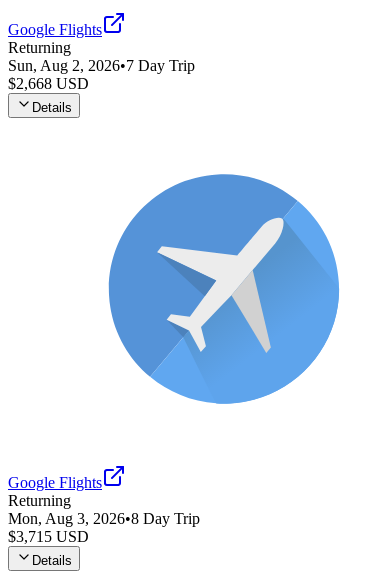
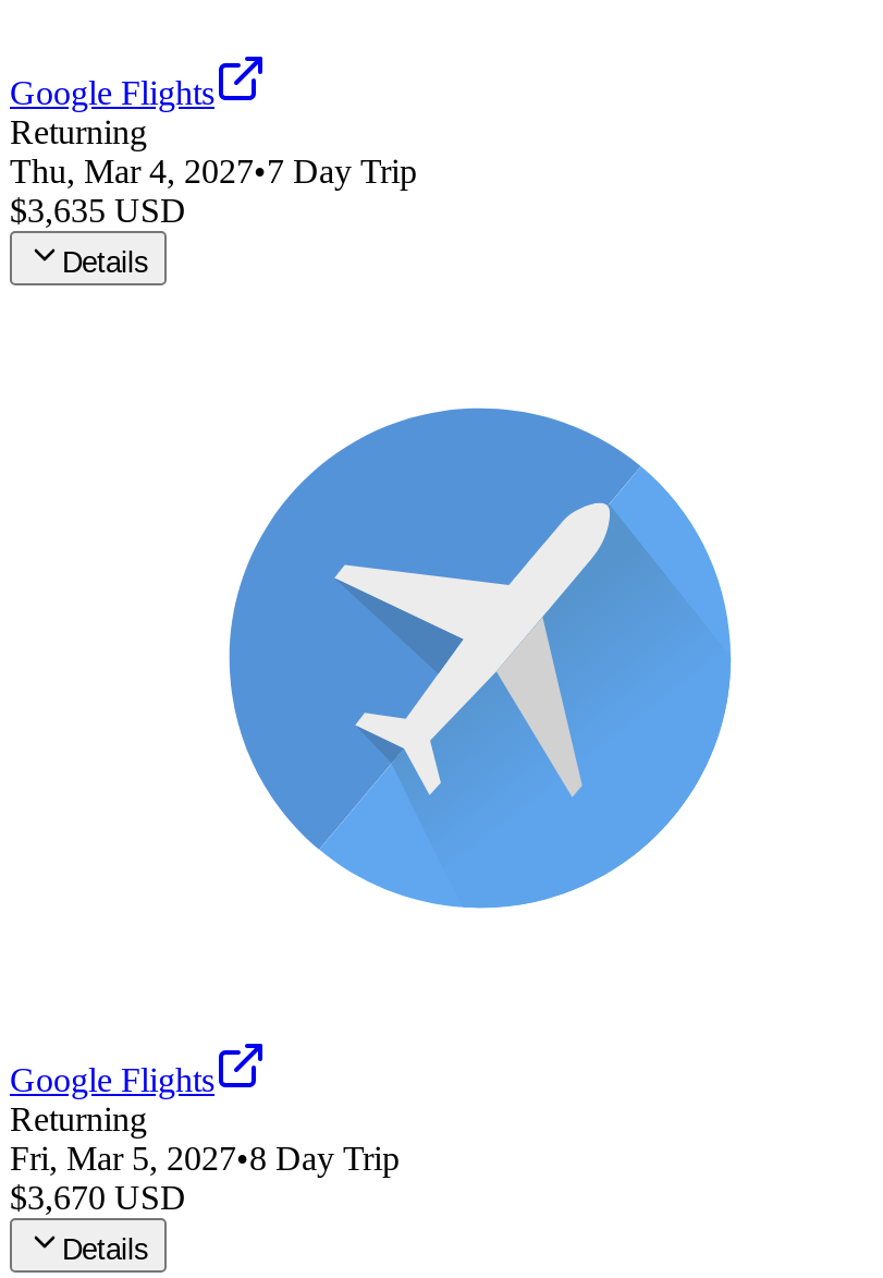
- Sun, Aug 2, 2026•7 Day Trip
+ Thu, Mar 4, 2027•7 Day Trip

- $2,668 USD
+ $3,635 USD

- Mon, Aug 3, 2026•8 Day Trip
+ Fri, Mar 5, 2027•8 Day Trip

- $3,715 USD
+ $3,670 USD
